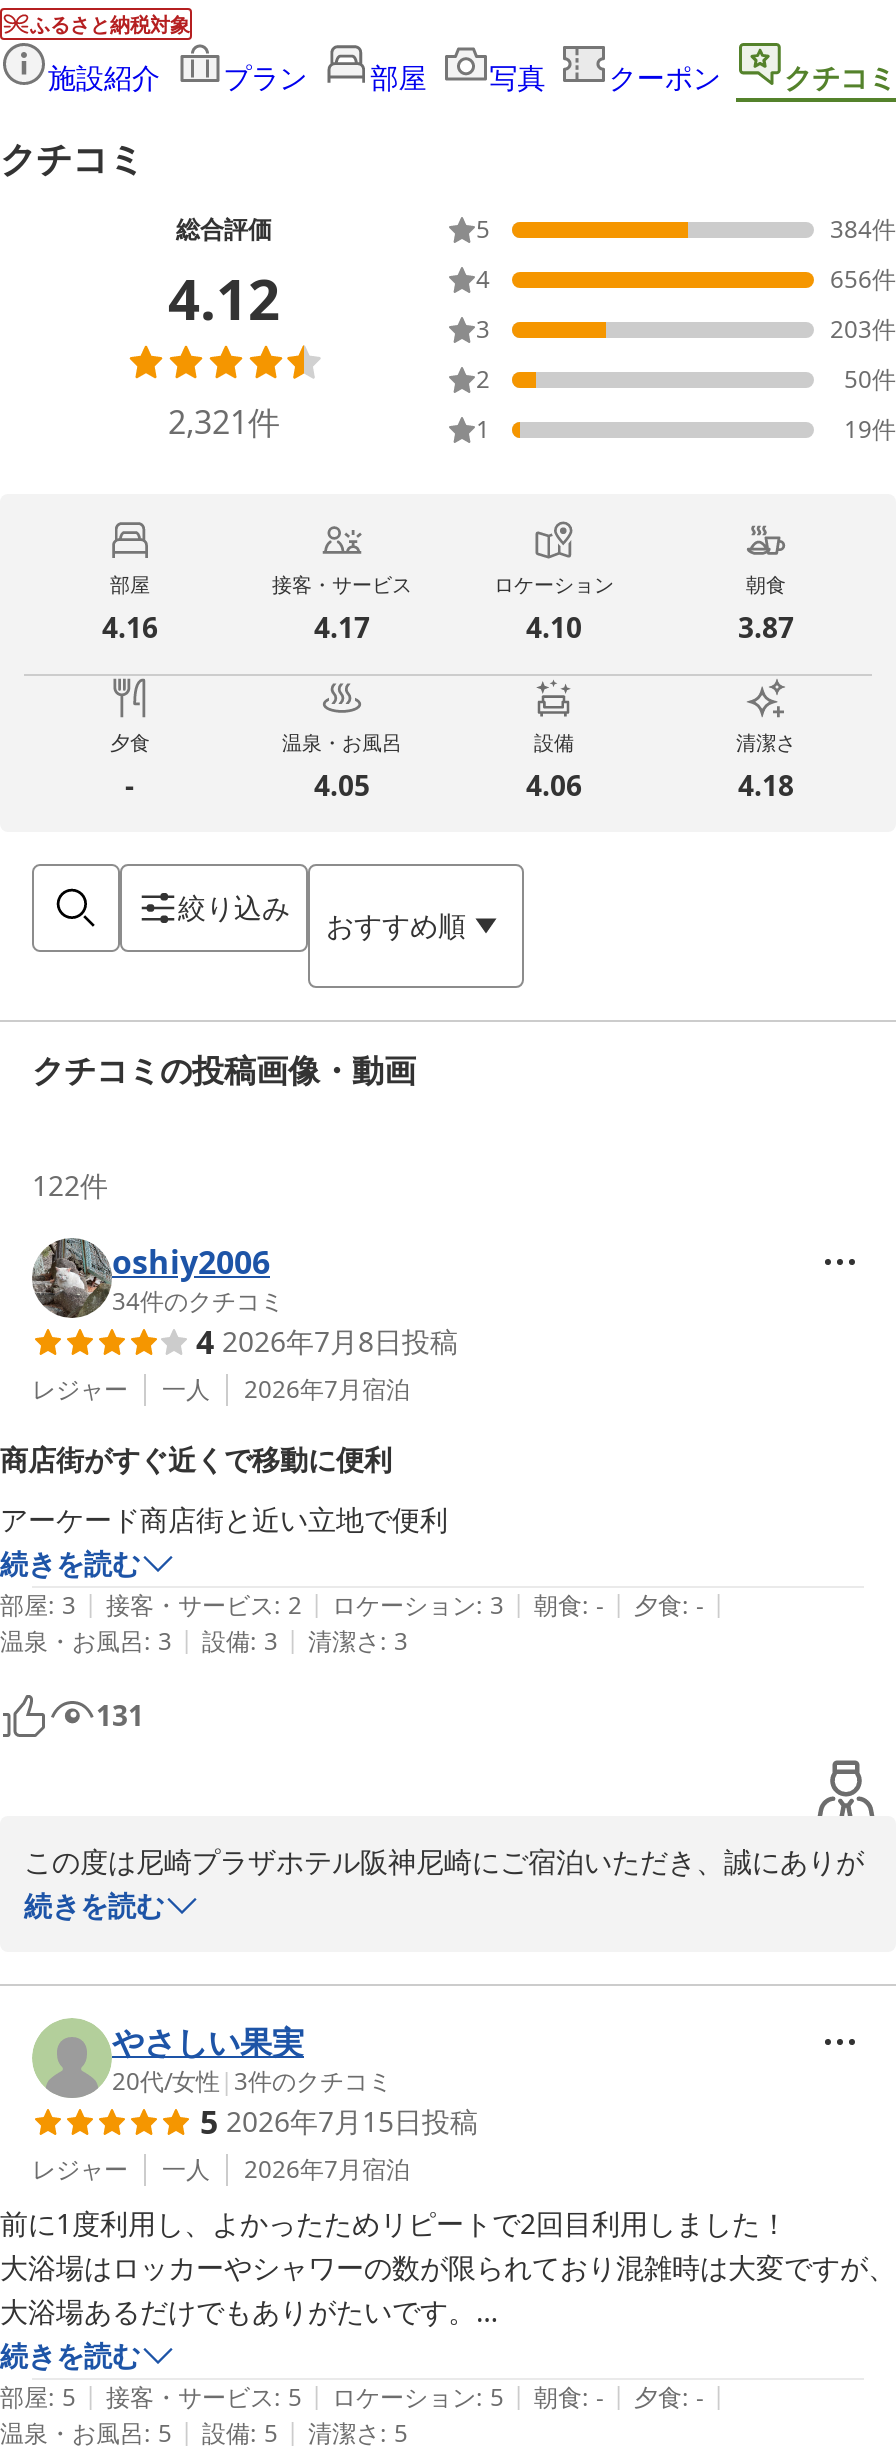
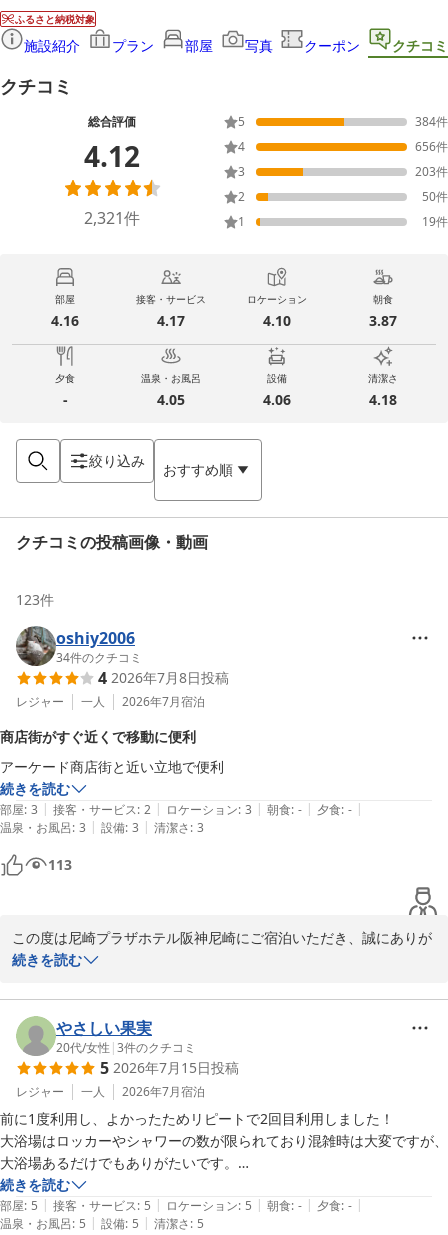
- 122件
+ 123件

- 131
+ 113
